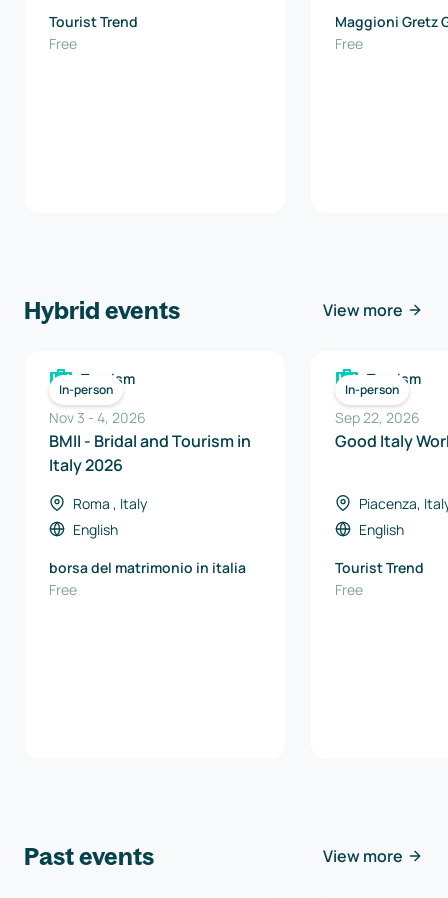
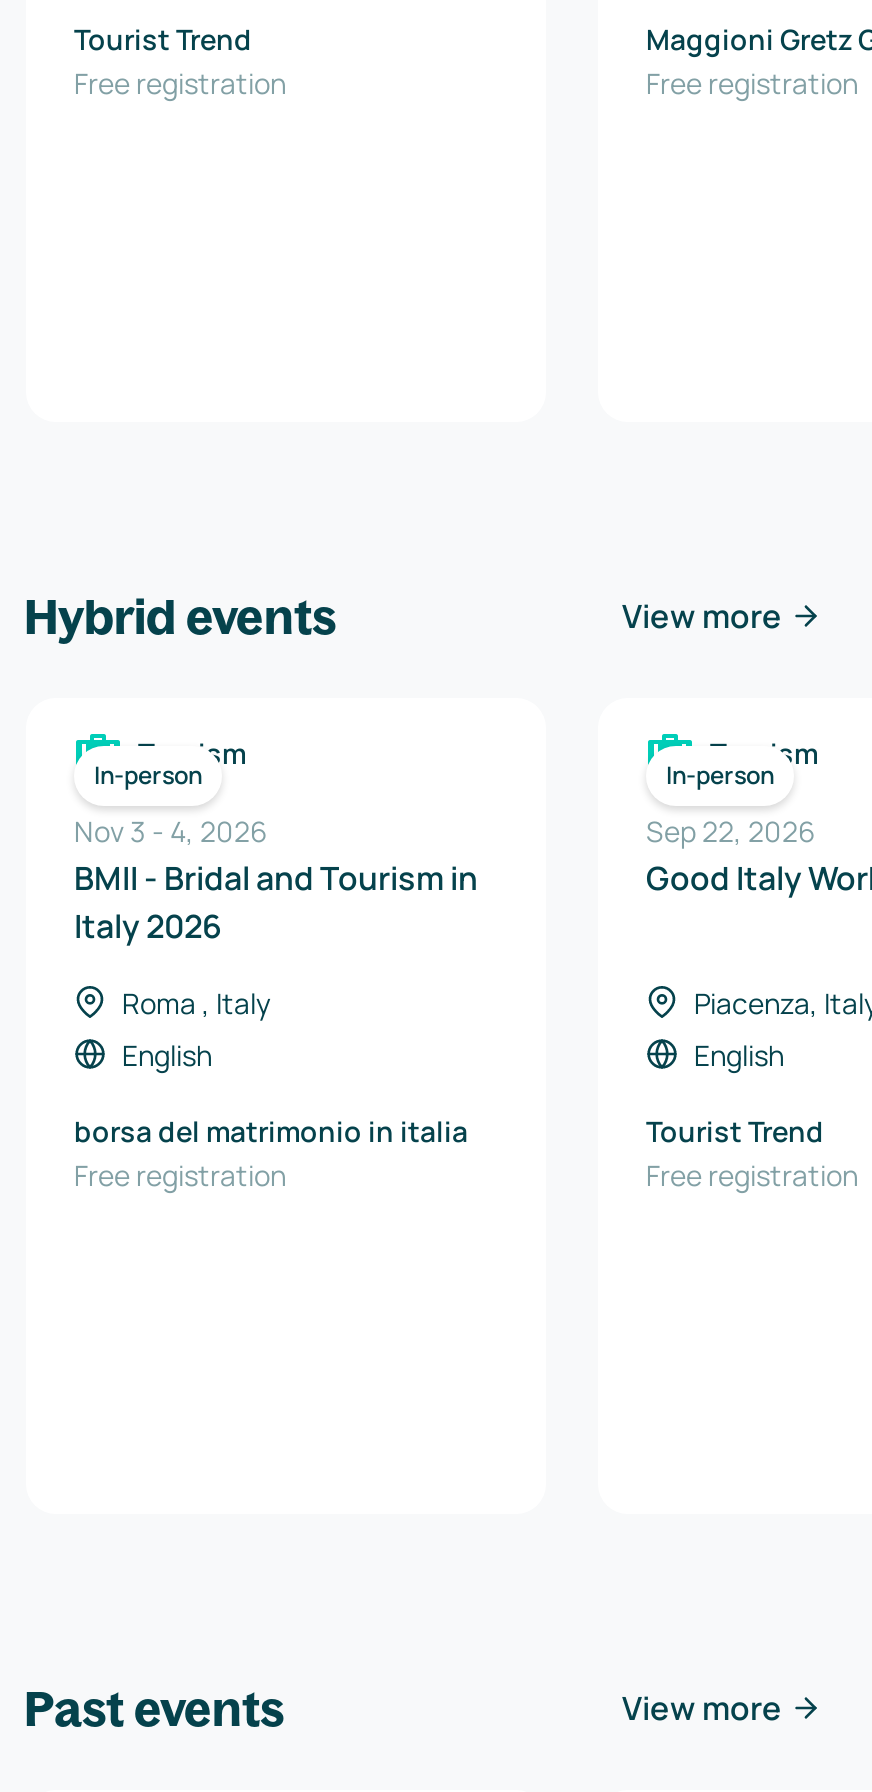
- Free
+ Free registration

- Free
+ Free registration

- Free
+ Free registration

- Free
+ Free registration
